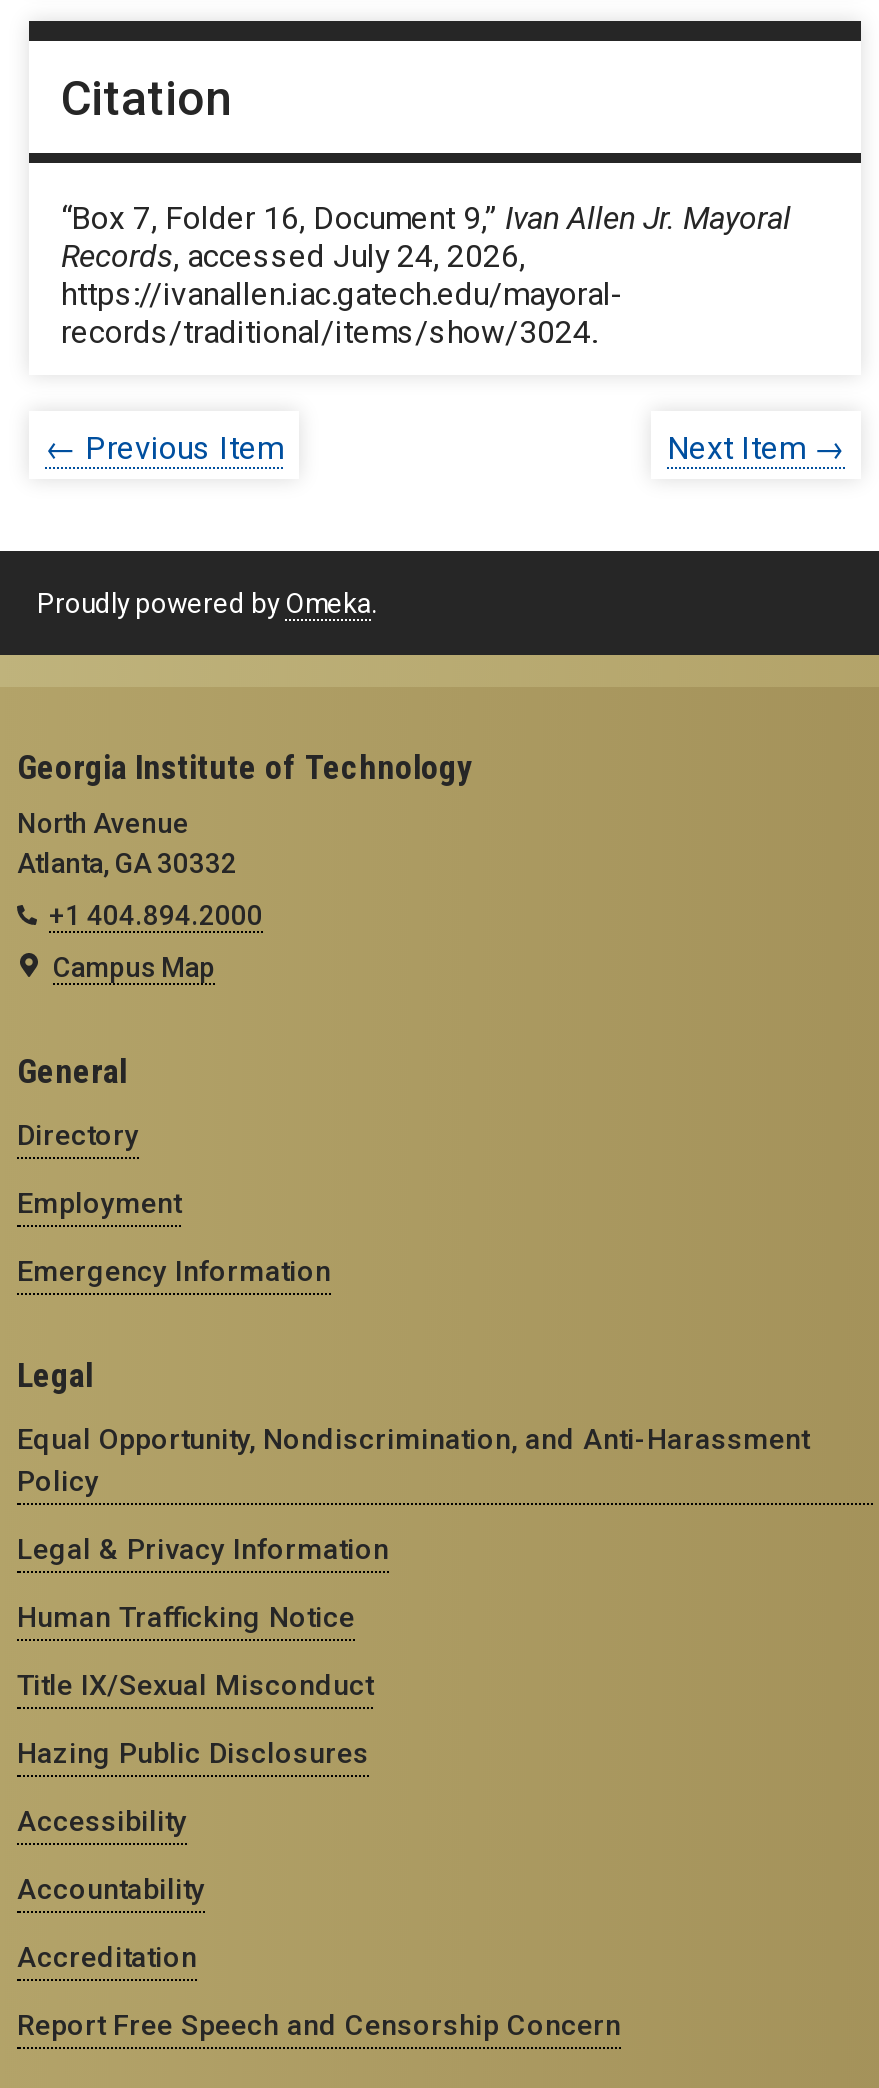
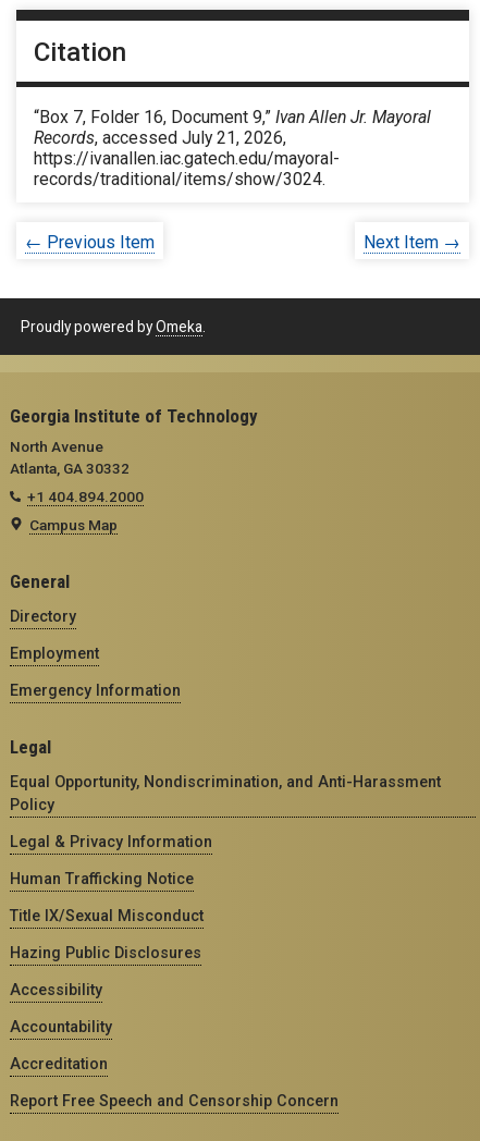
- Records, accessed July 24, 2026,
+ Records, accessed July 21, 2026,
